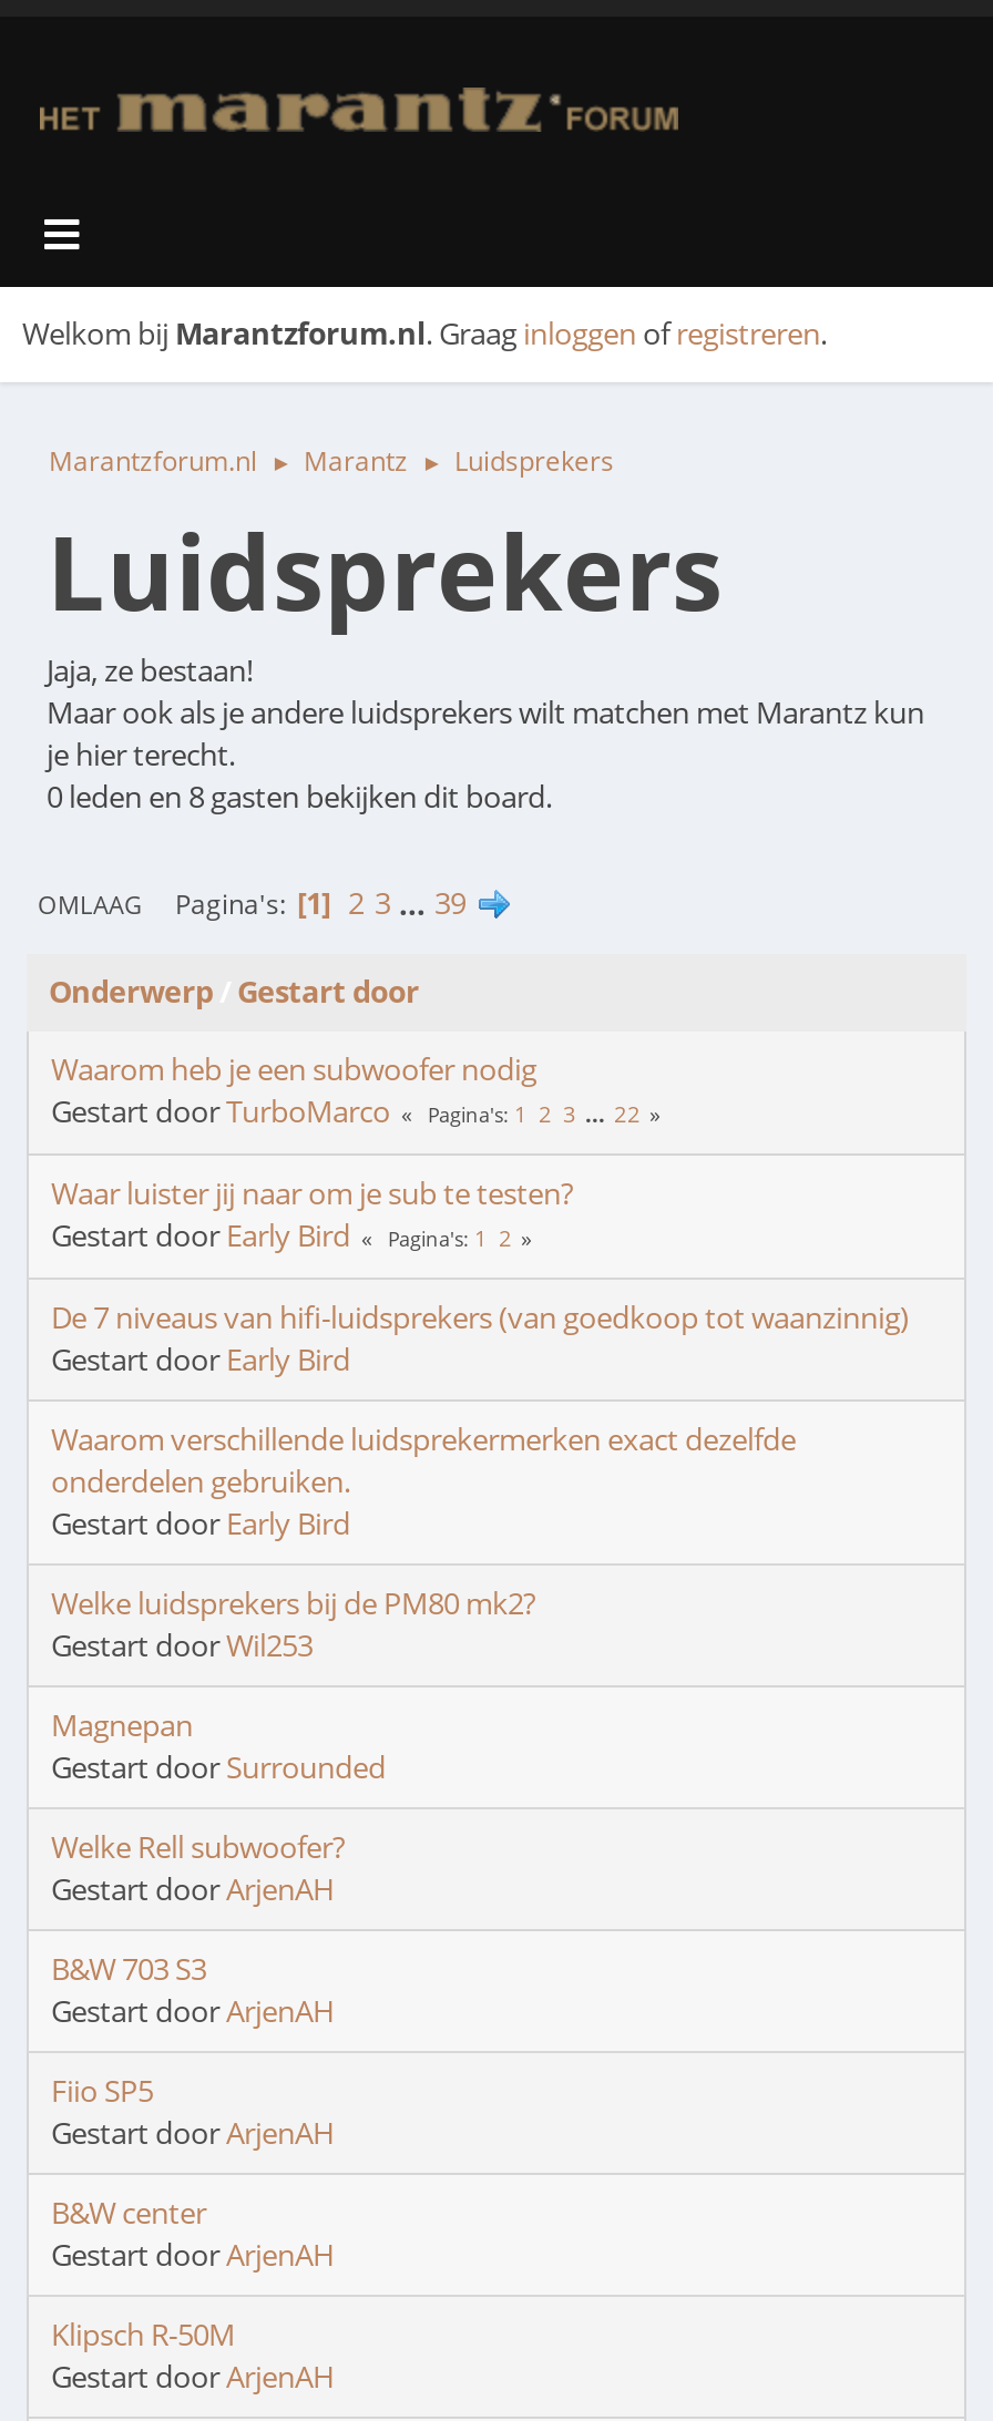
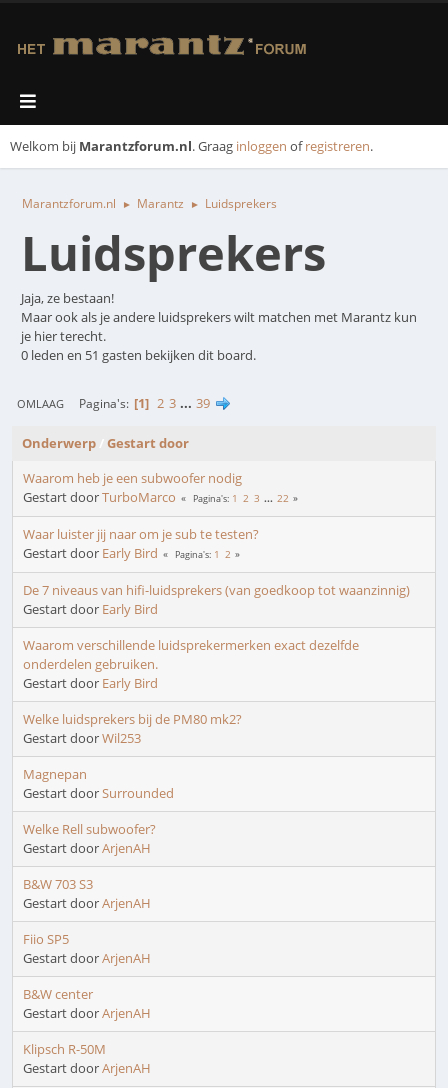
- 0 leden en 8 gasten bekijken dit board.
+ 0 leden en 51 gasten bekijken dit board.
